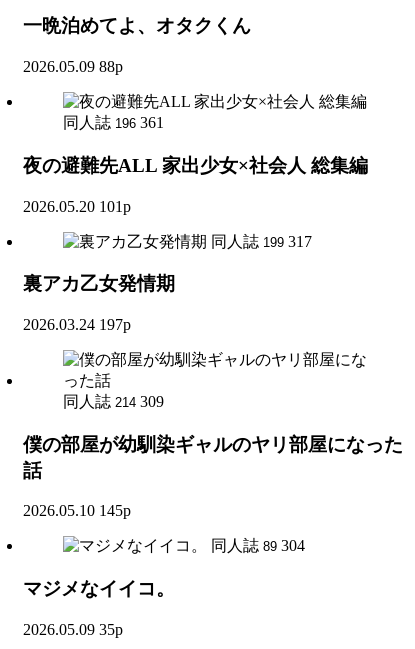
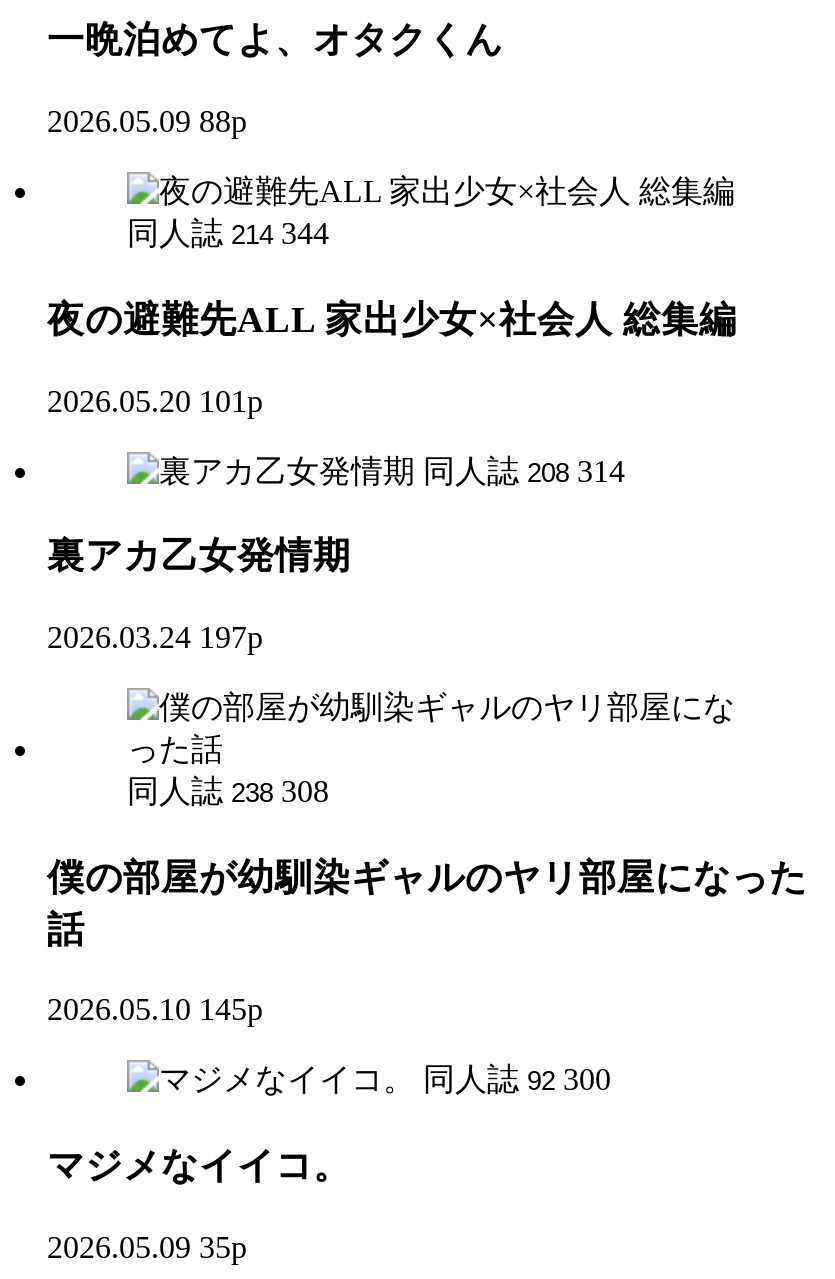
- 同人誌 196 361
+ 同人誌 214 344

- 同人誌 199 317
+ 同人誌 208 314

- 同人誌 214 309
+ 同人誌 238 308

- 同人誌 89 304
+ 同人誌 92 300
